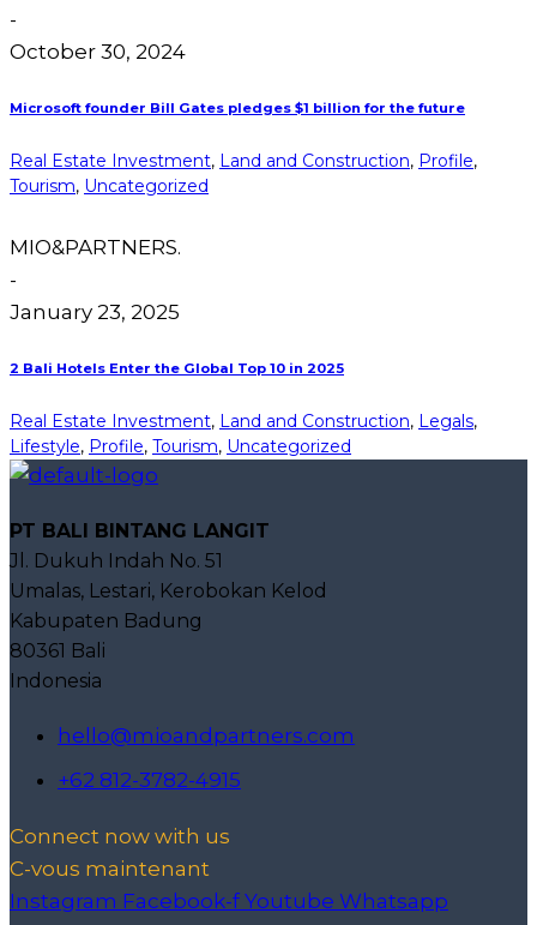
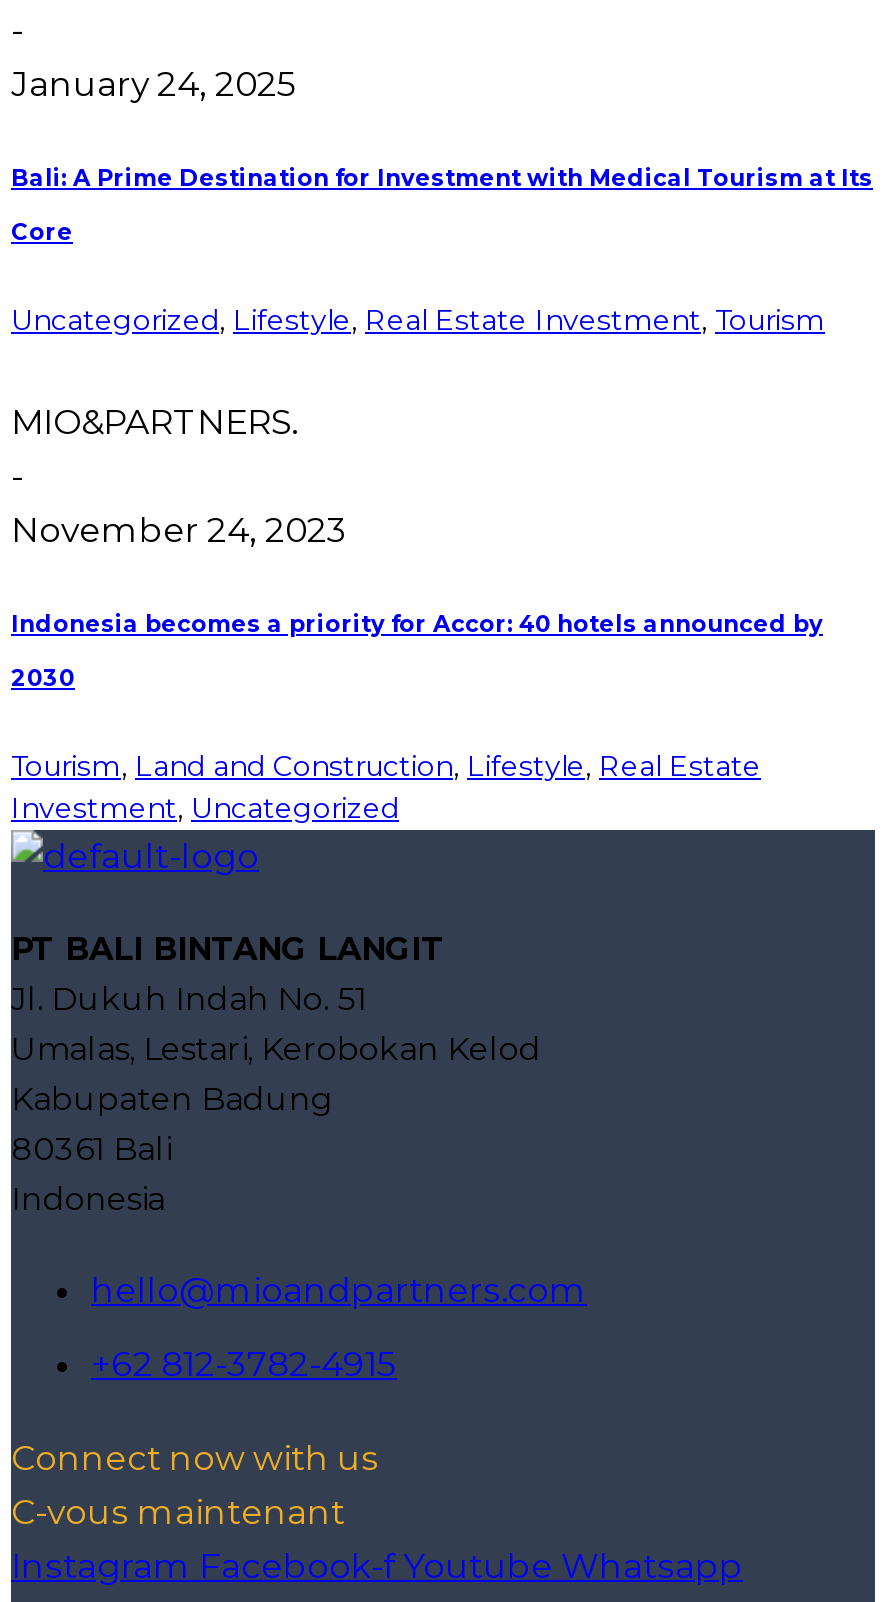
- October 30, 2024
- Microsoft founder Bill Gates pledges $1 billion for the future
- Real Estate Investment, Land and Construction, Profile,
- Tourism, Uncategorized
+ January 24, 2025
+ Bali: A Prime Destination for Investment with Medical Tourism at Its
+ Core
+ Uncategorized, Lifestyle, Real Estate Investment, Tourism

- January 23, 2025
- 2 Bali Hotels Enter the Global Top 10 in 2025
- Real Estate Investment, Land and Construction, Legals,
- Lifestyle, Profile, Tourism, Uncategorized
+ November 24, 2023
+ Indonesia becomes a priority for Accor: 40 hotels announced by
+ 2030
+ Tourism, Land and Construction, Lifestyle, Real Estate
+ Investment, Uncategorized
